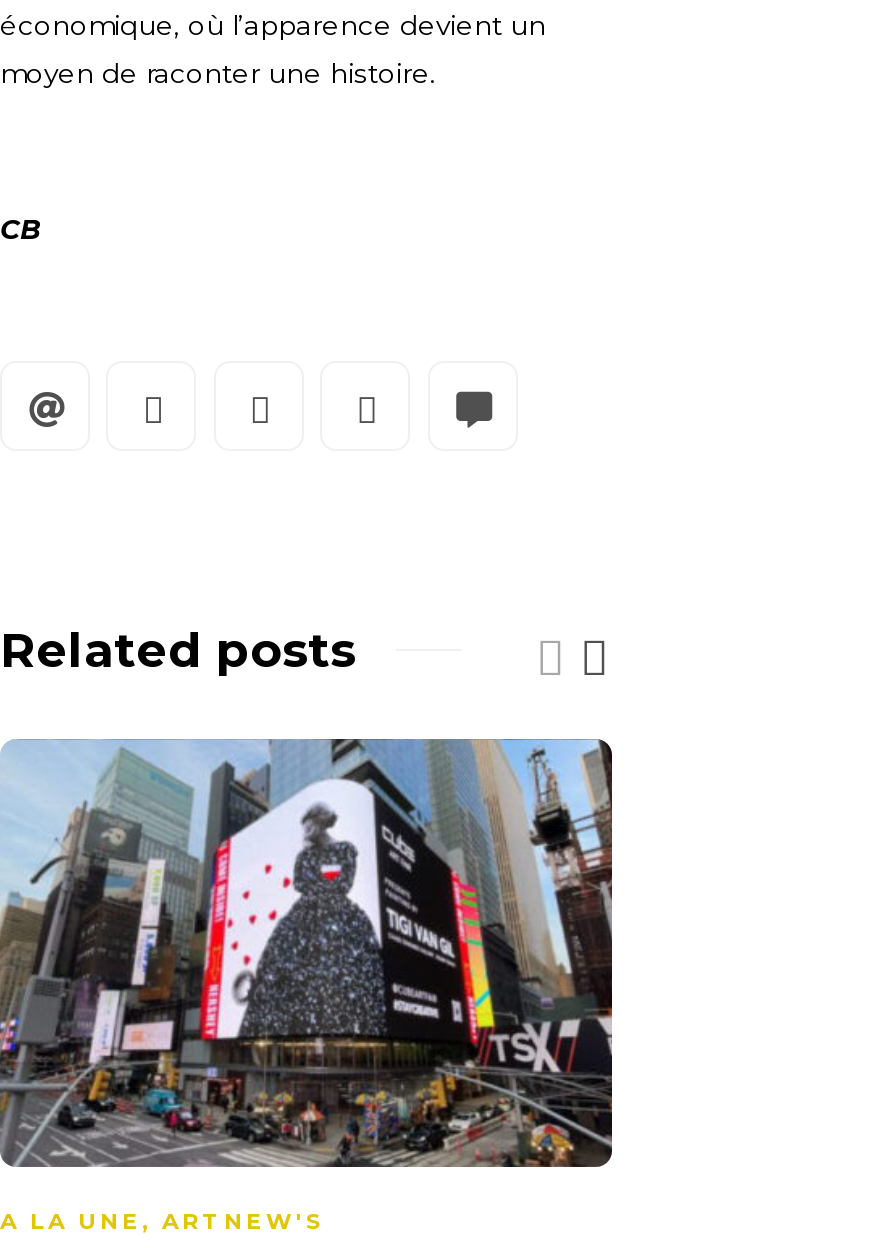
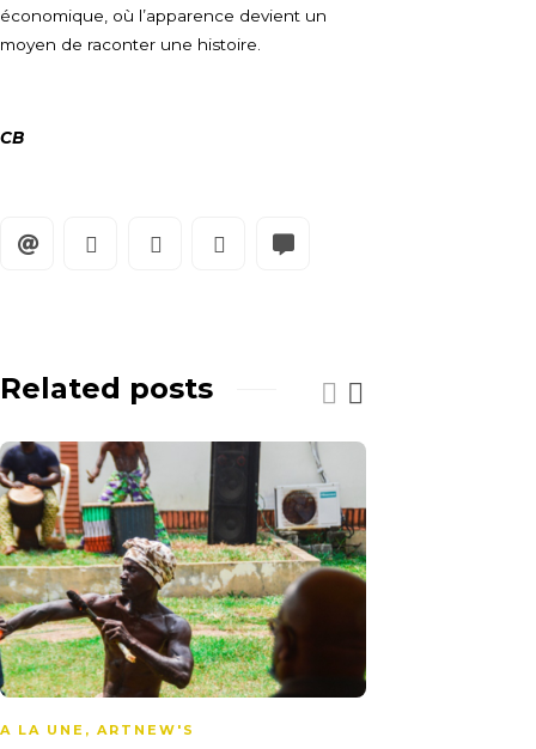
- [image]
+ [image]
